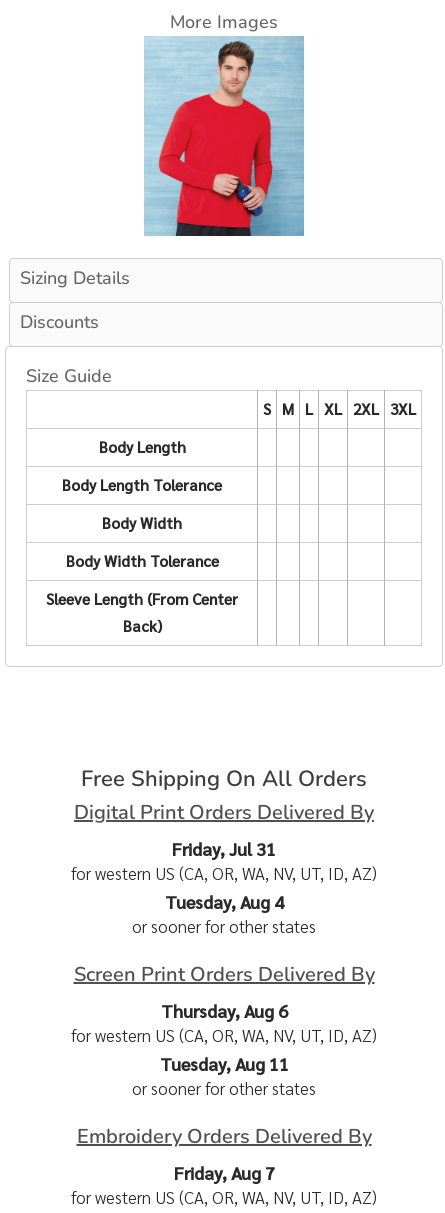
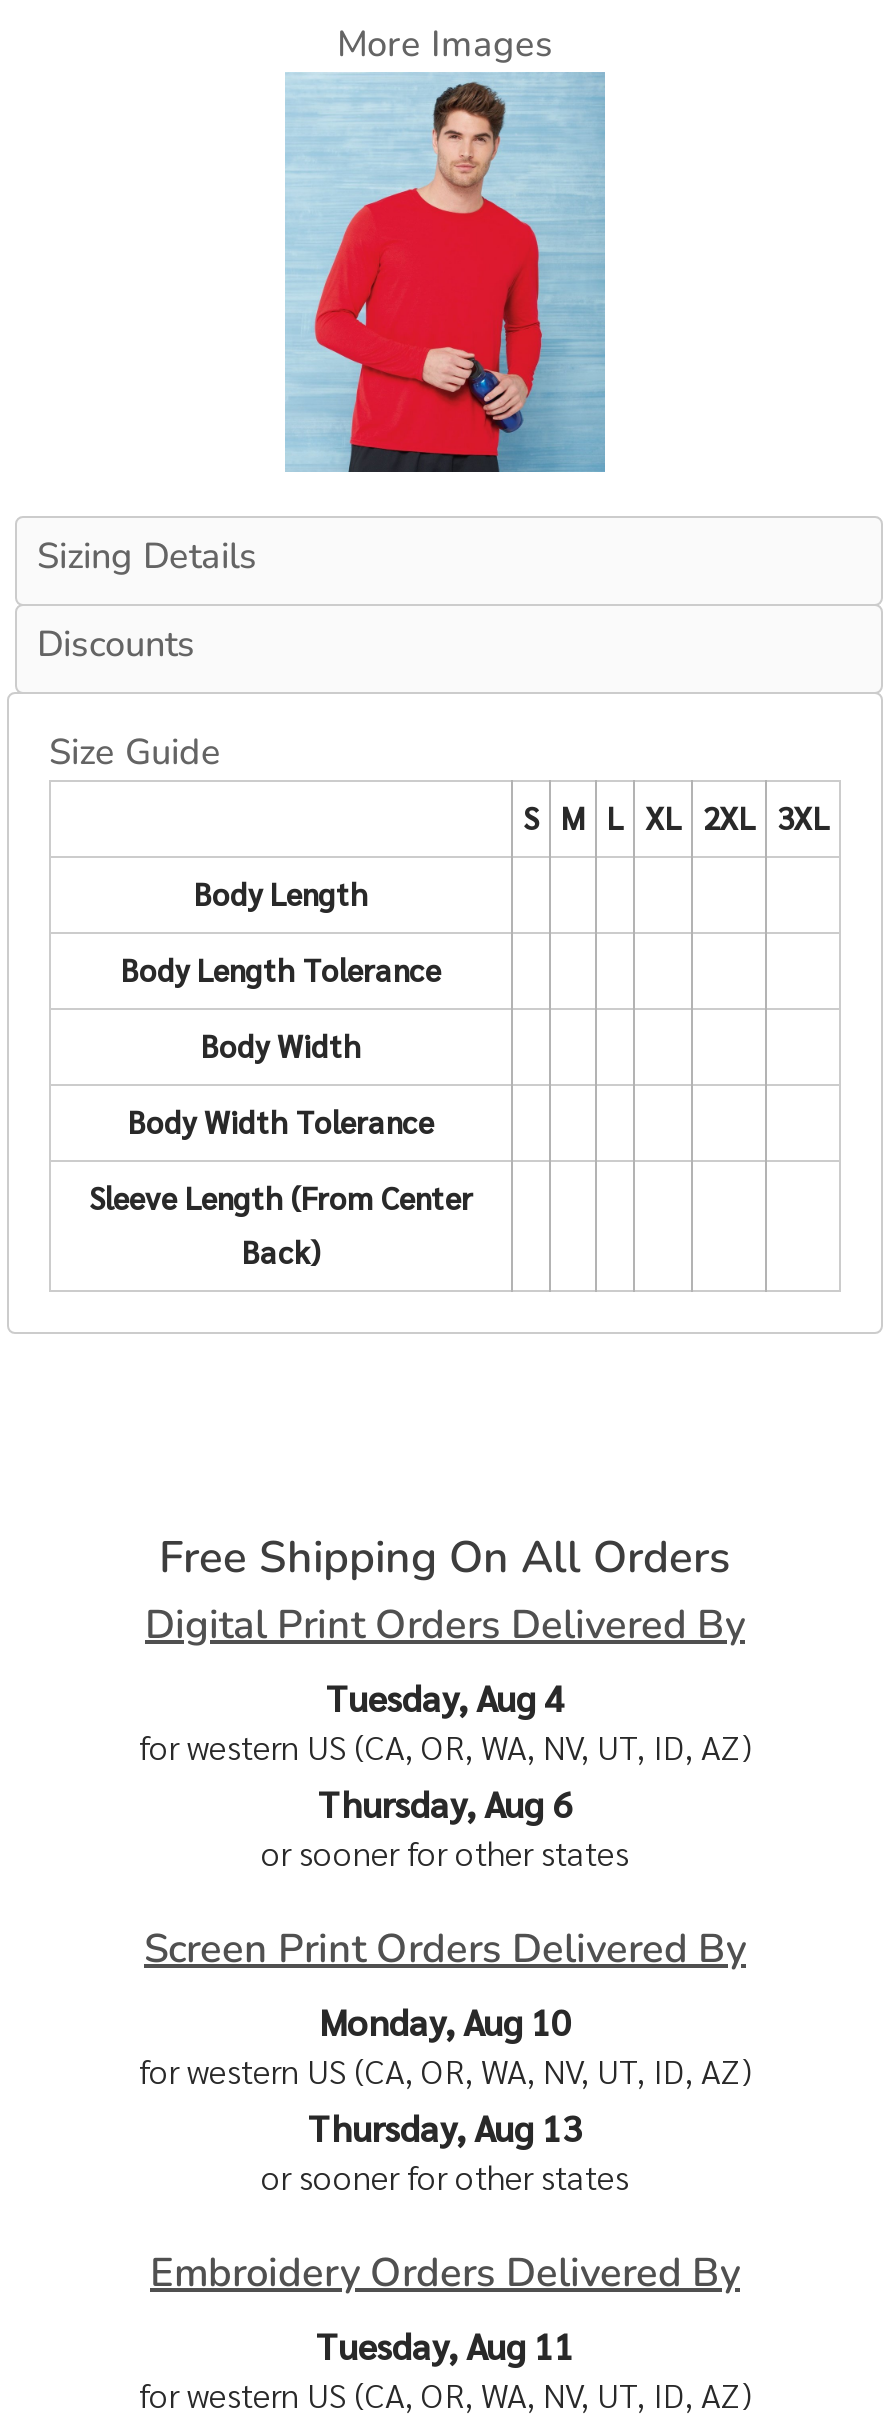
- Friday, Jul 31
+ Tuesday, Aug 4

- Tuesday, Aug 4
+ Thursday, Aug 6

- Thursday, Aug 6
+ Monday, Aug 10

- Tuesday, Aug 11
+ Thursday, Aug 13

- Friday, Aug 7
+ Tuesday, Aug 11
